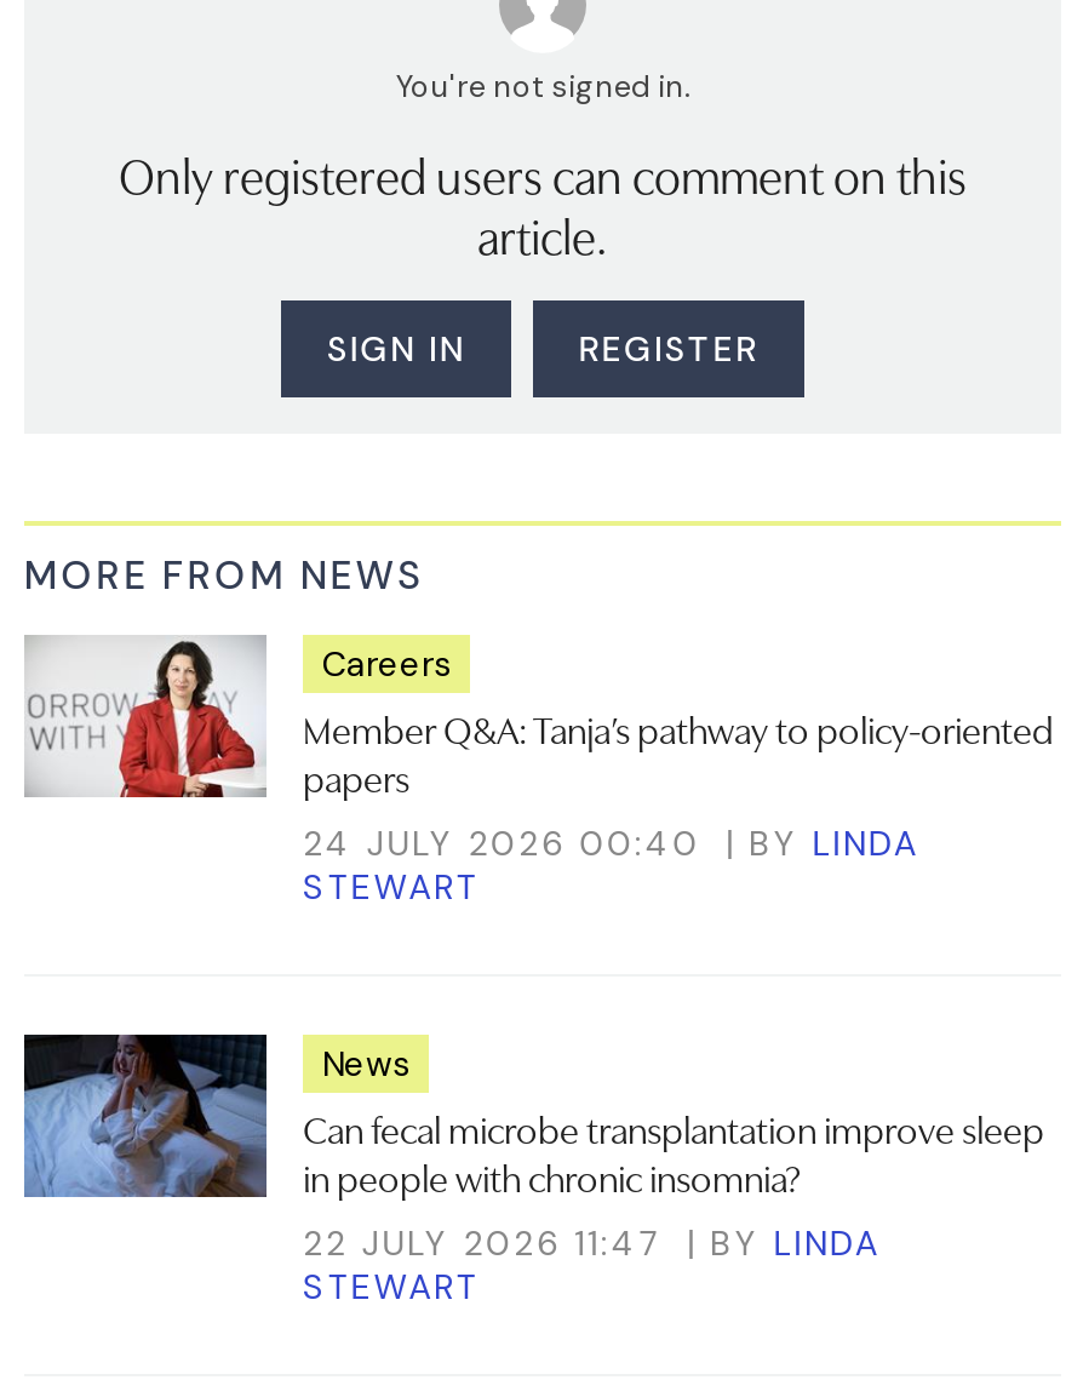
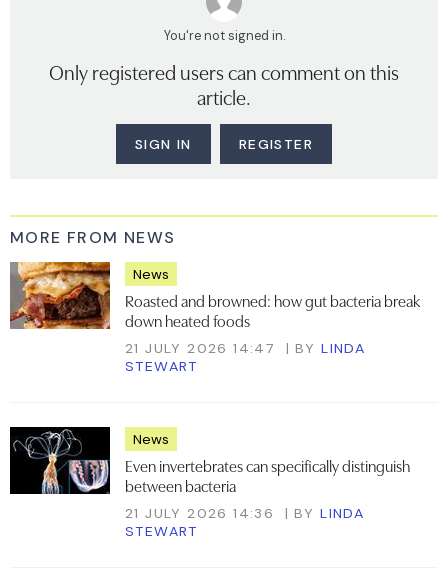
- [image]
- Careers
- Member Q&A: Tanja’s pathway to policy-oriented
- papers
- 24 JULY 2026 00:40
+ [image]
+ News
+ Roasted and browned: how gut bacteria break
+ down heated foods
+ 21 JULY 2026 14:47

- [image]
- Can fecal microbe transplantation improve sleep
- in people with chronic insomnia?
- 22 JULY 2026 11:47
+ [image]
+ Even invertebrates can specifically distinguish
+ between bacteria
+ 21 JULY 2026 14:36
